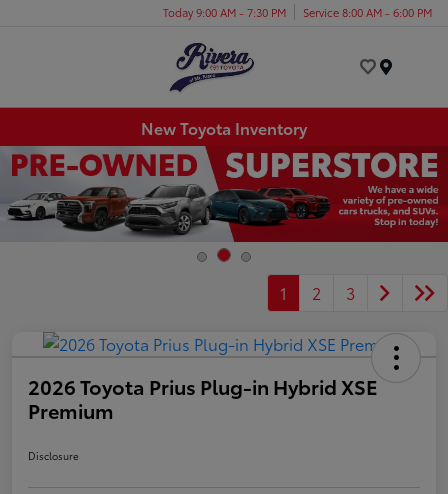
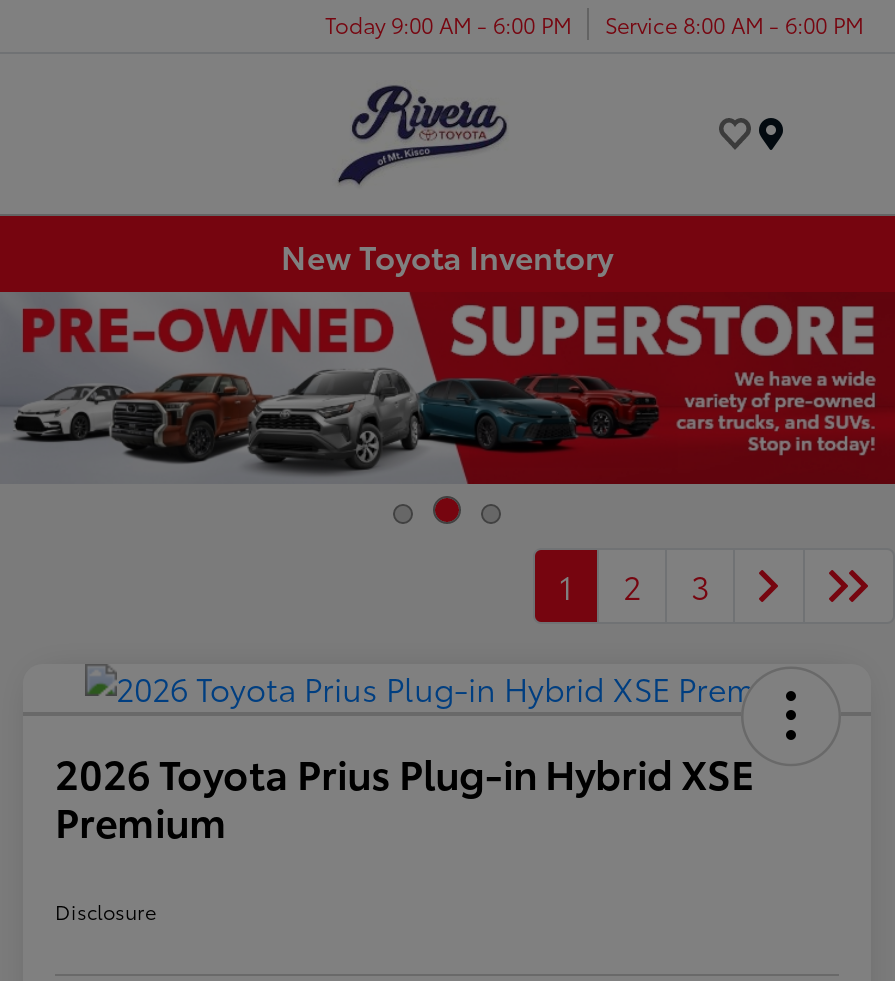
- Today 9:00 AM - 7:30 PM Service 8:00 AM - 6:00 PM
+ Today 9:00 AM - 6:00 PM Service 8:00 AM - 6:00 PM
